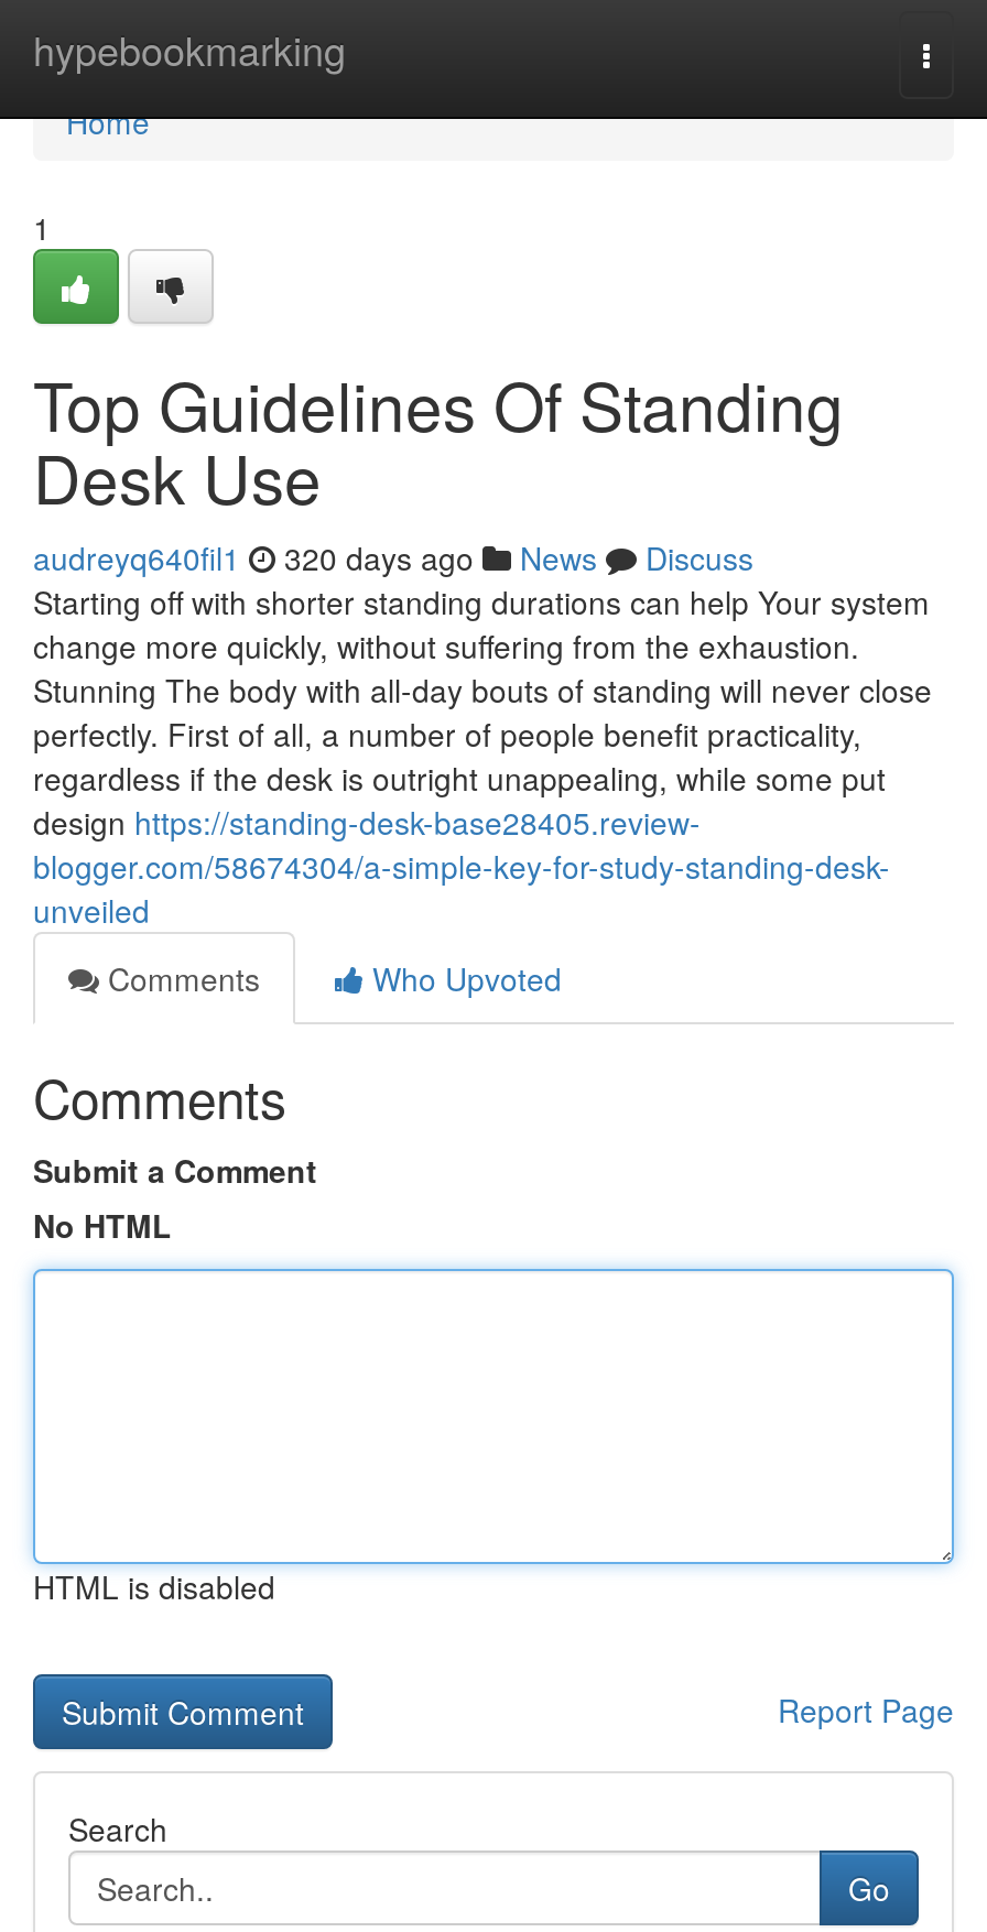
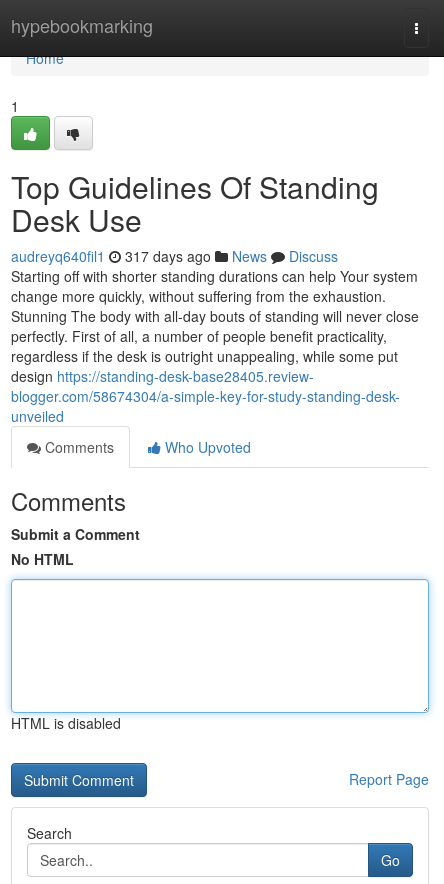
- audreyq640fil1 320 days ago News Discuss
+ audreyq640fil1 317 days ago News Discuss
